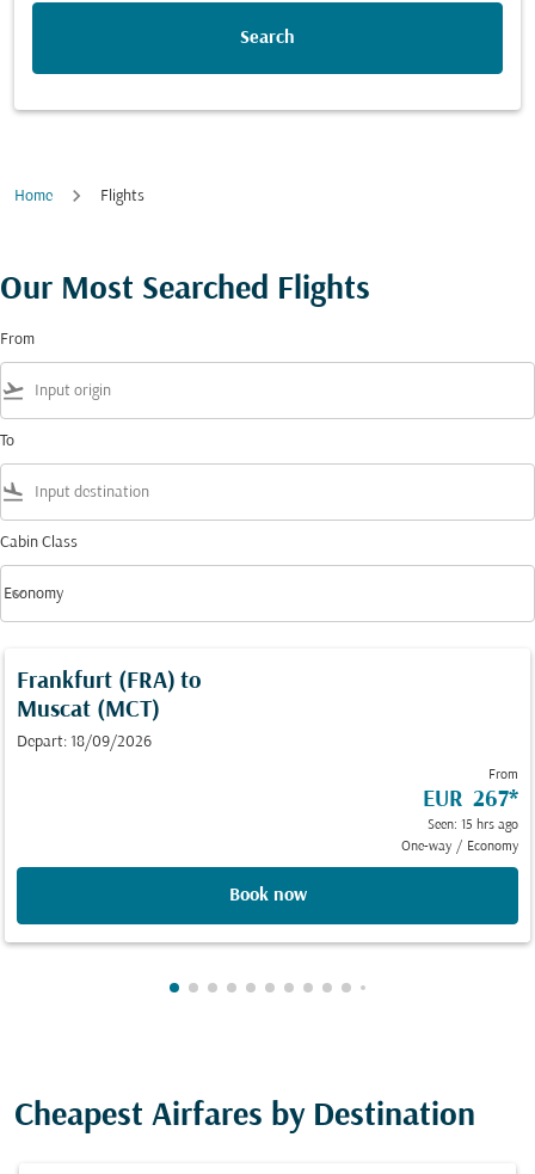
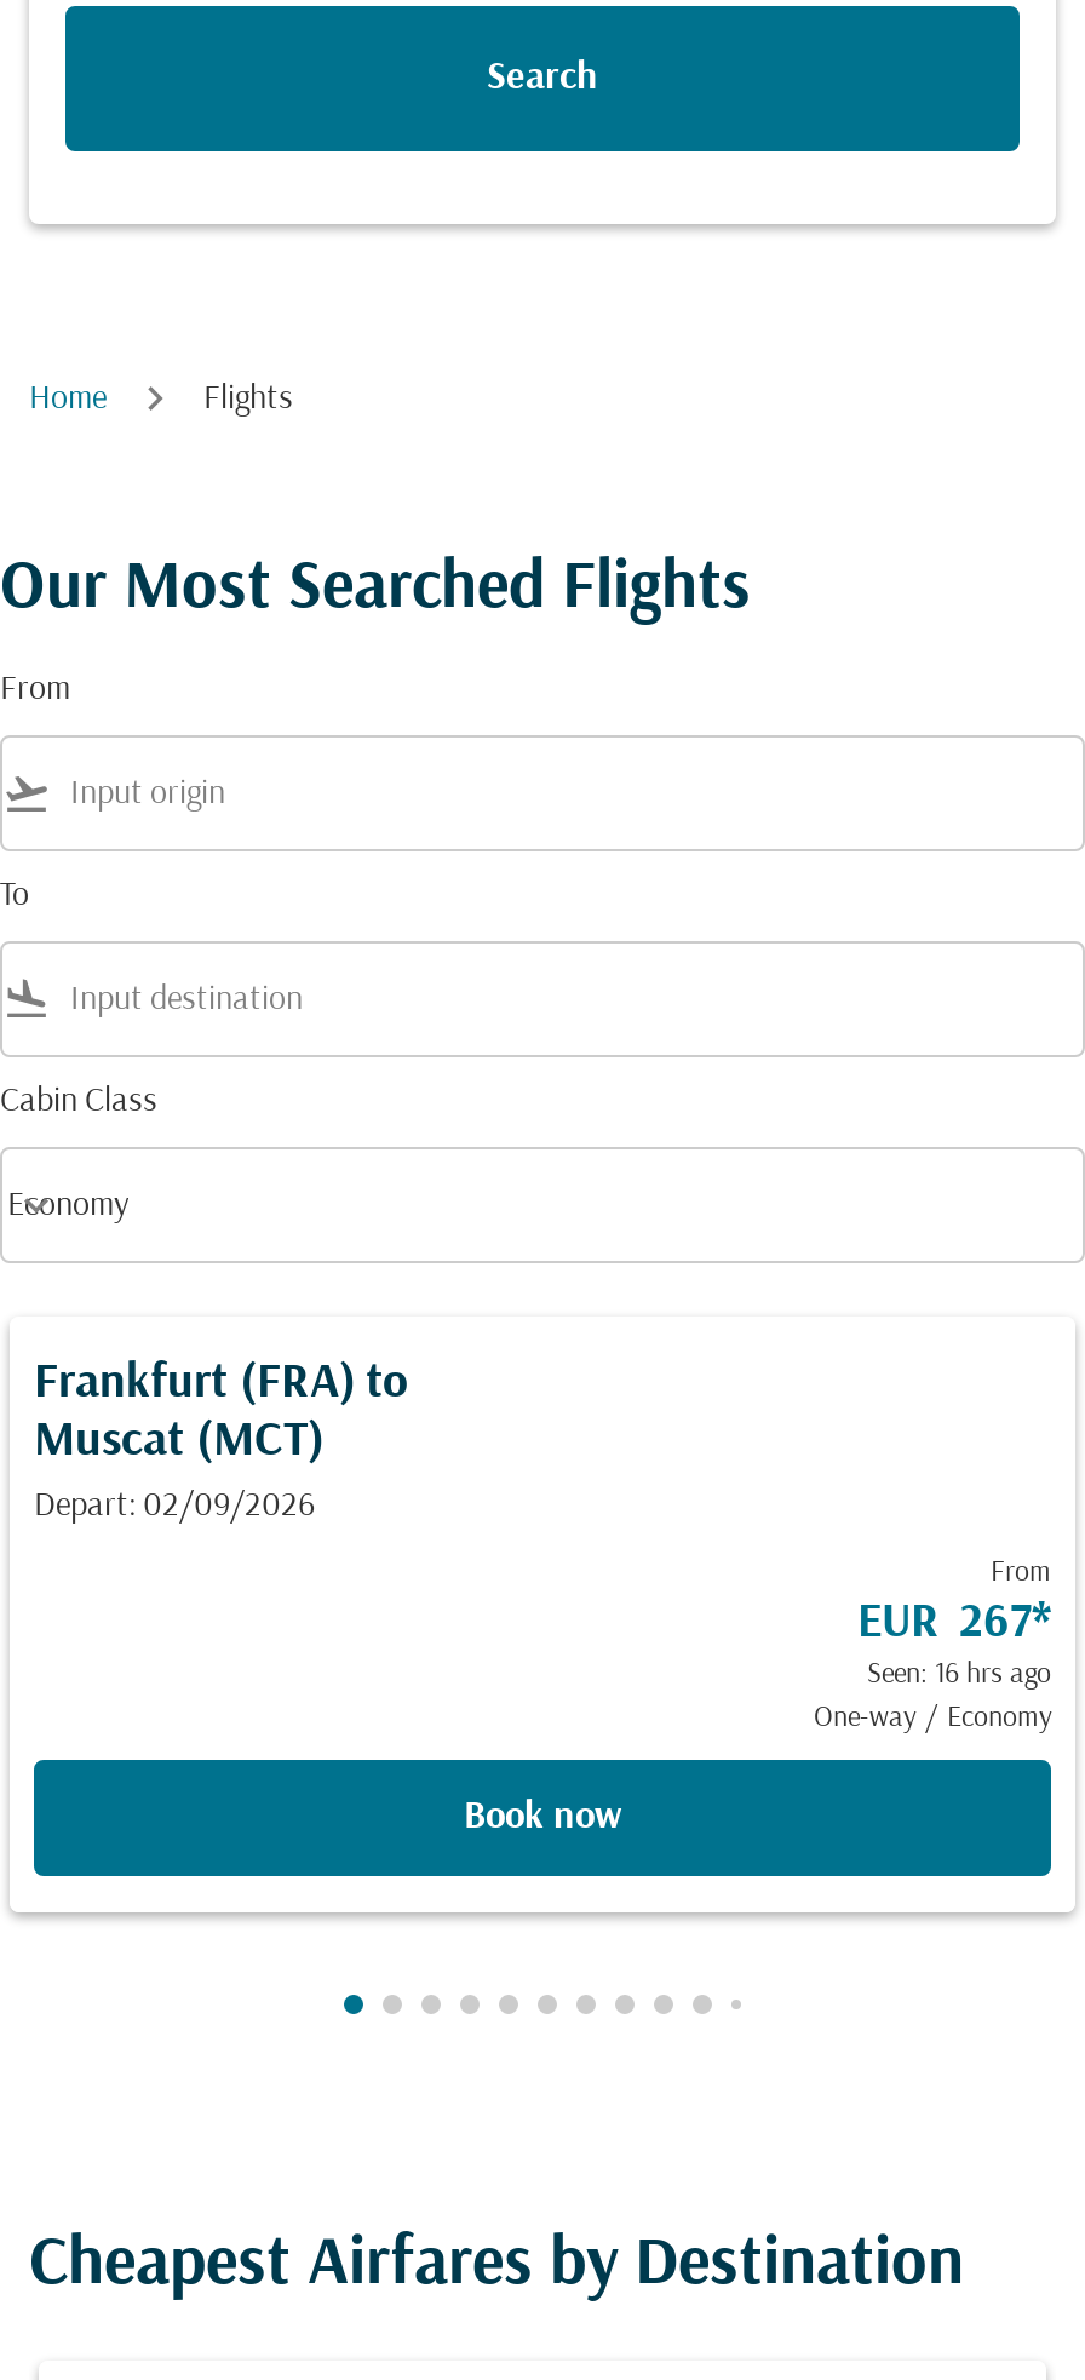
- Depart: 18/09/2026
+ Depart: 02/09/2026

- Seen: 15 hrs ago
+ Seen: 16 hrs ago
